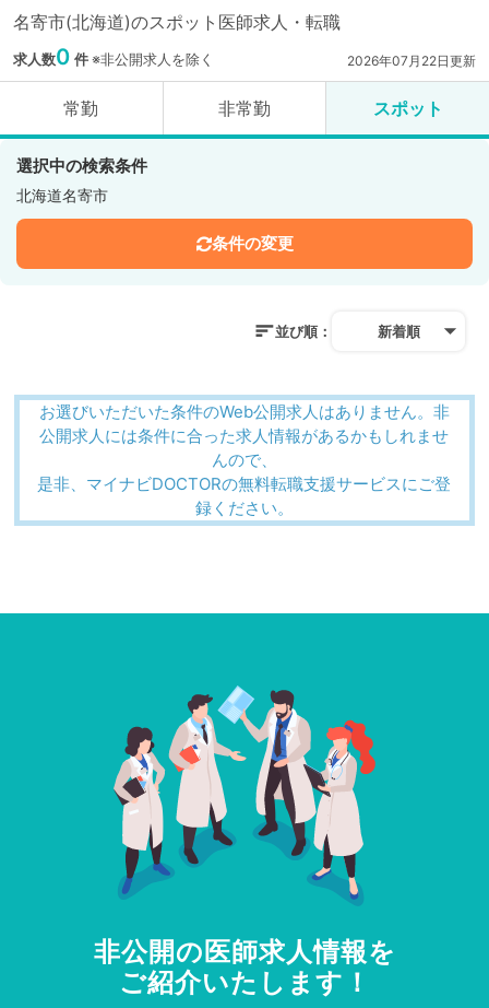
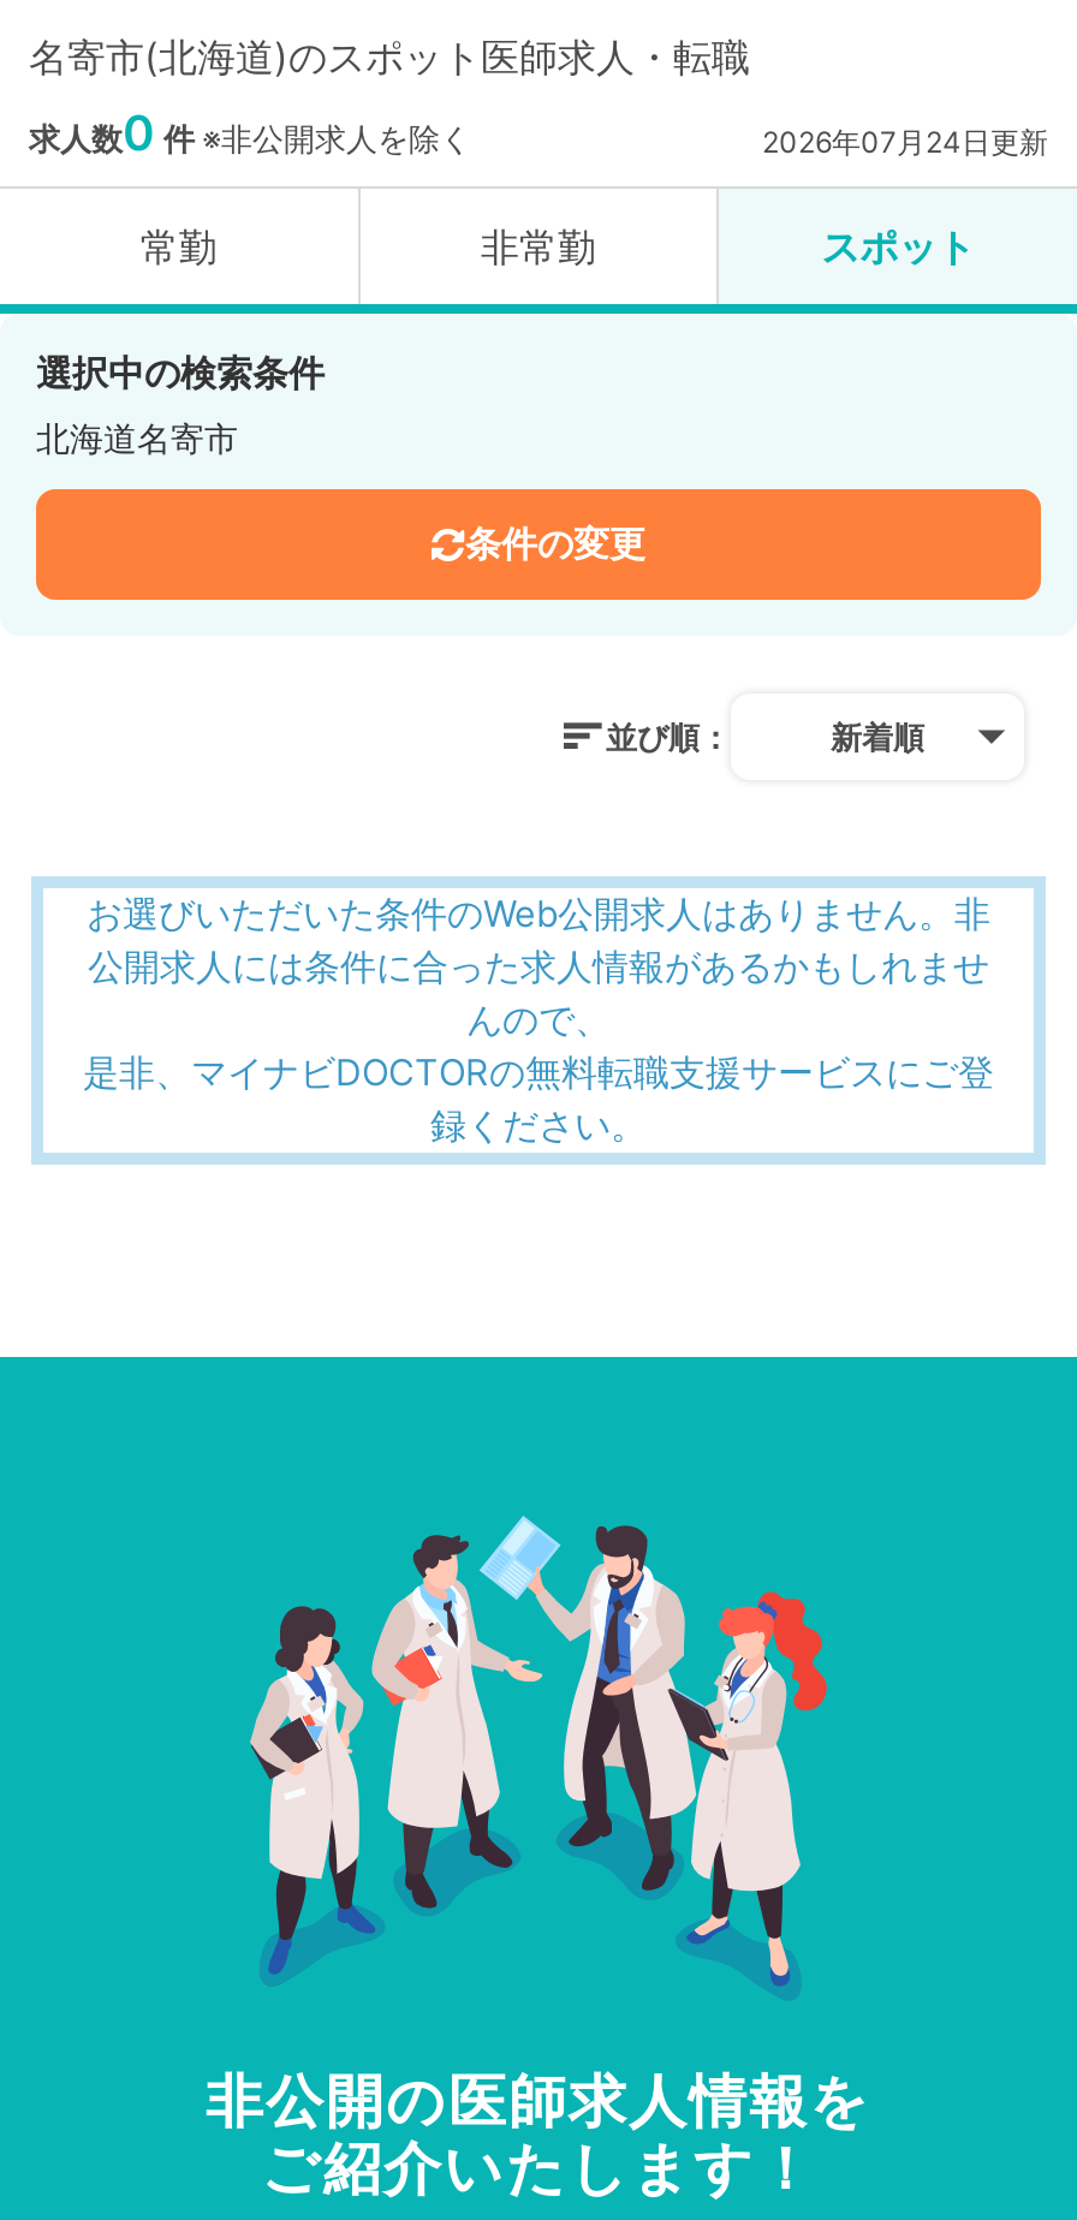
- 2026年07月22日更新
+ 2026年07月24日更新
